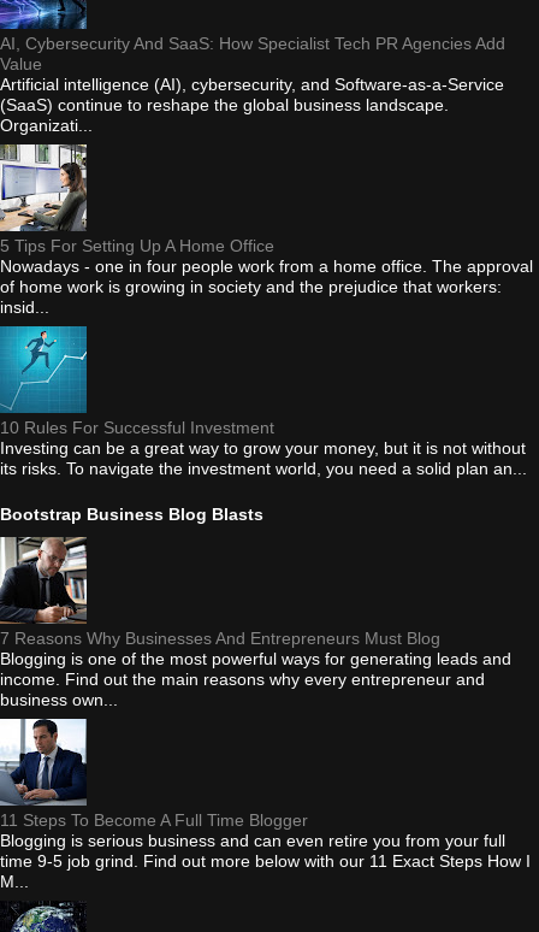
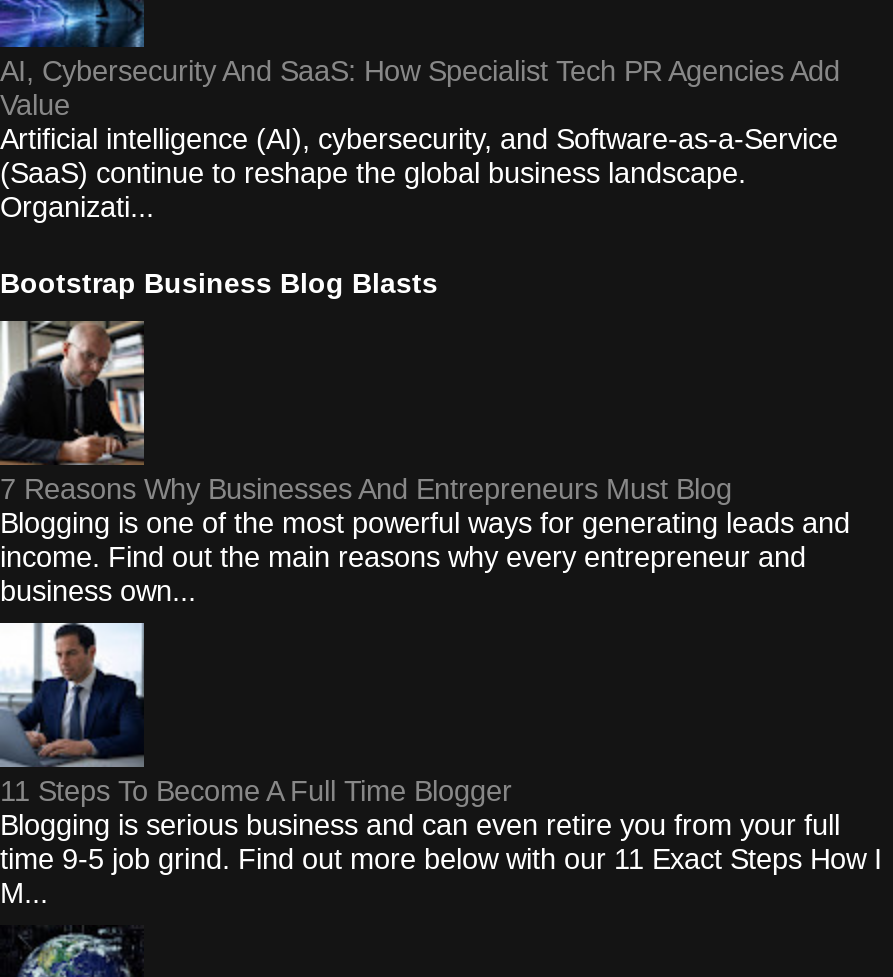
- [image]
- 5 Tips For Setting Up A Home Office
- Nowadays - one in four people work from a home office. The approval
- of home work is growing in society and the prejudice that workers:
- insid...

- [image]
- 10 Rules For Successful Investment
- Investing can be a great way to grow your money, but it is not without
- its risks. To navigate the investment world, you need a solid plan an...
